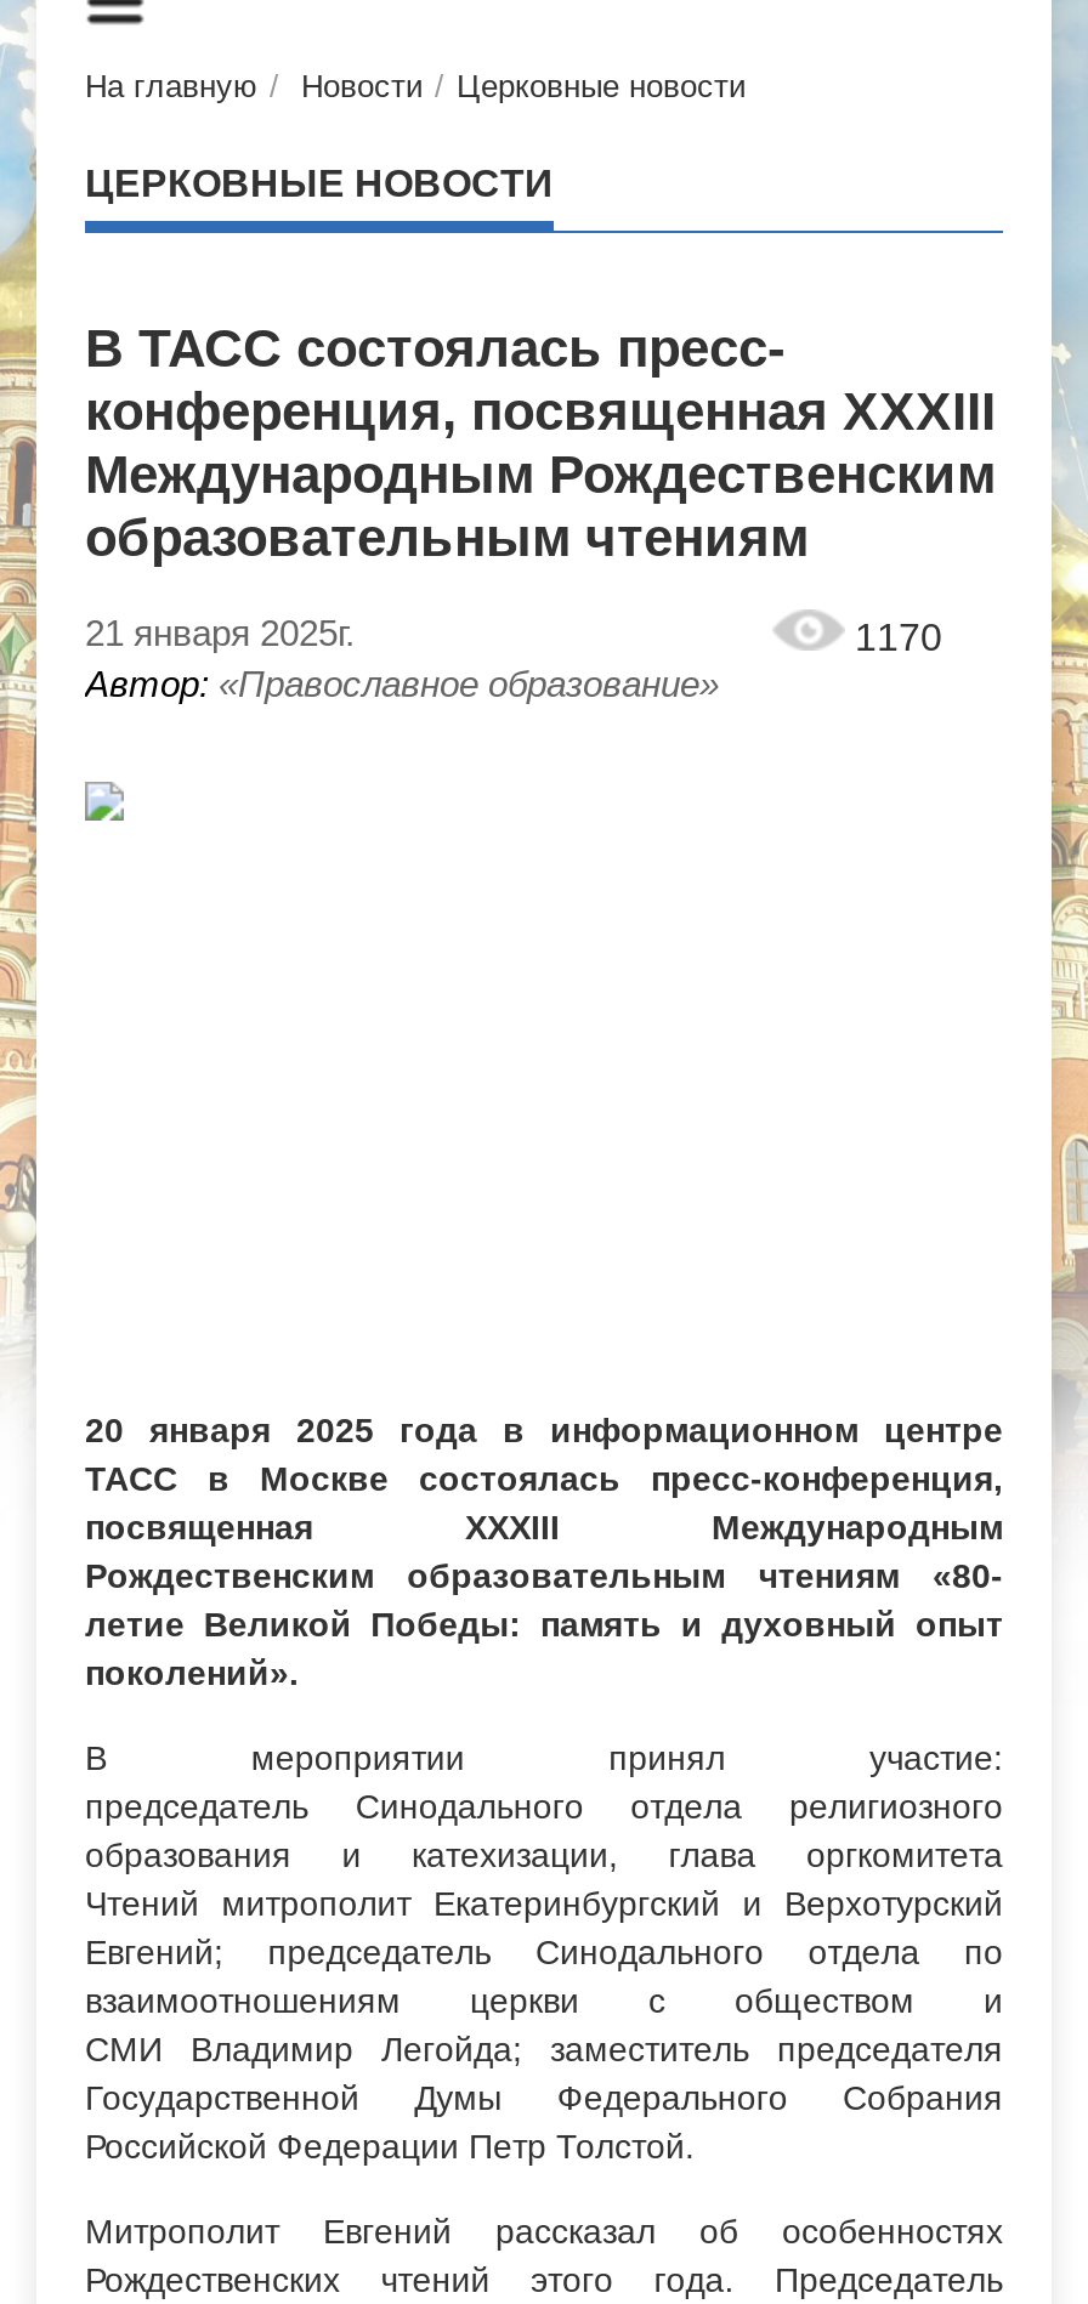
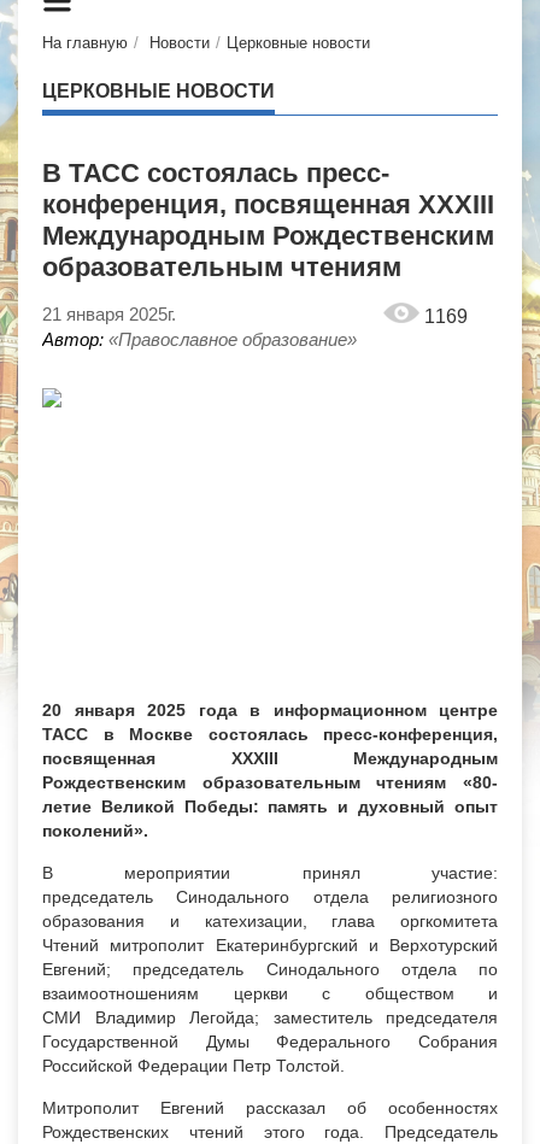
- 1170
+ 1169
